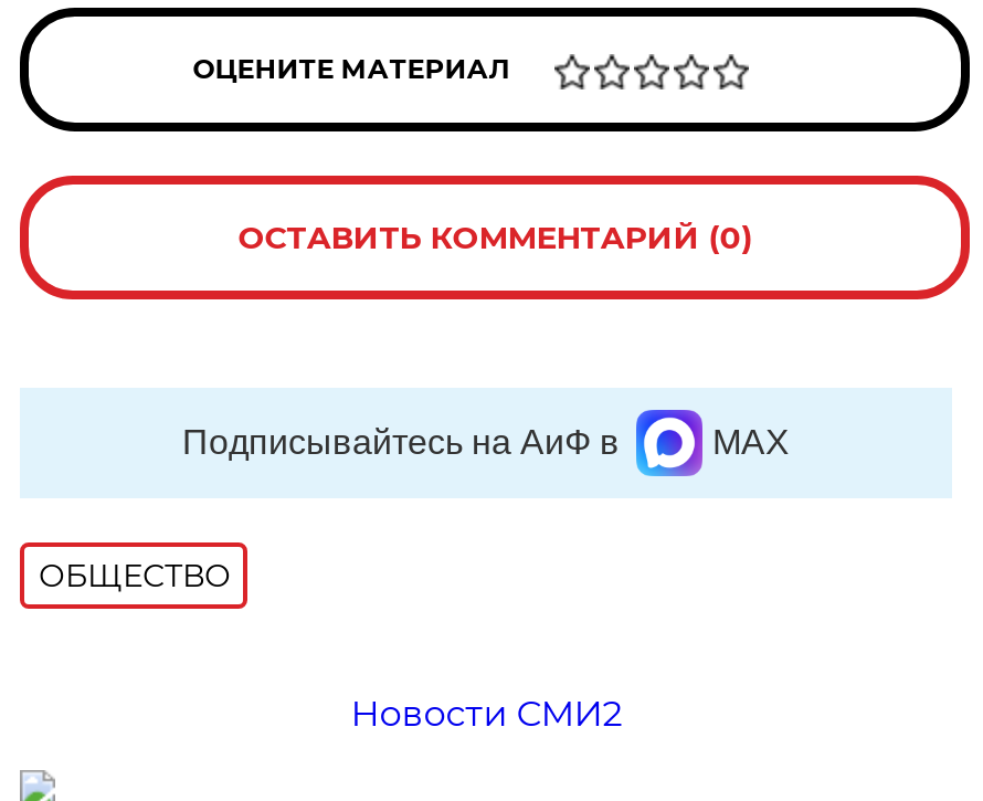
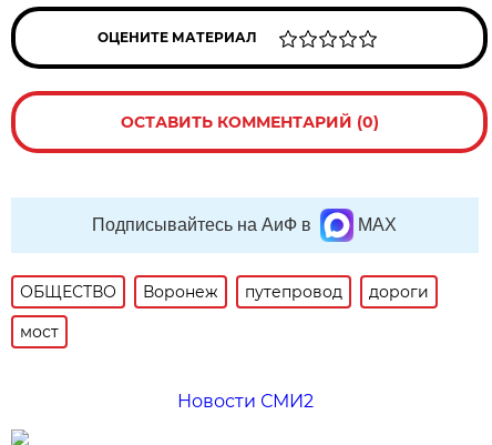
+ Воронеж
+ путепровод
+ дороги
+ мост
